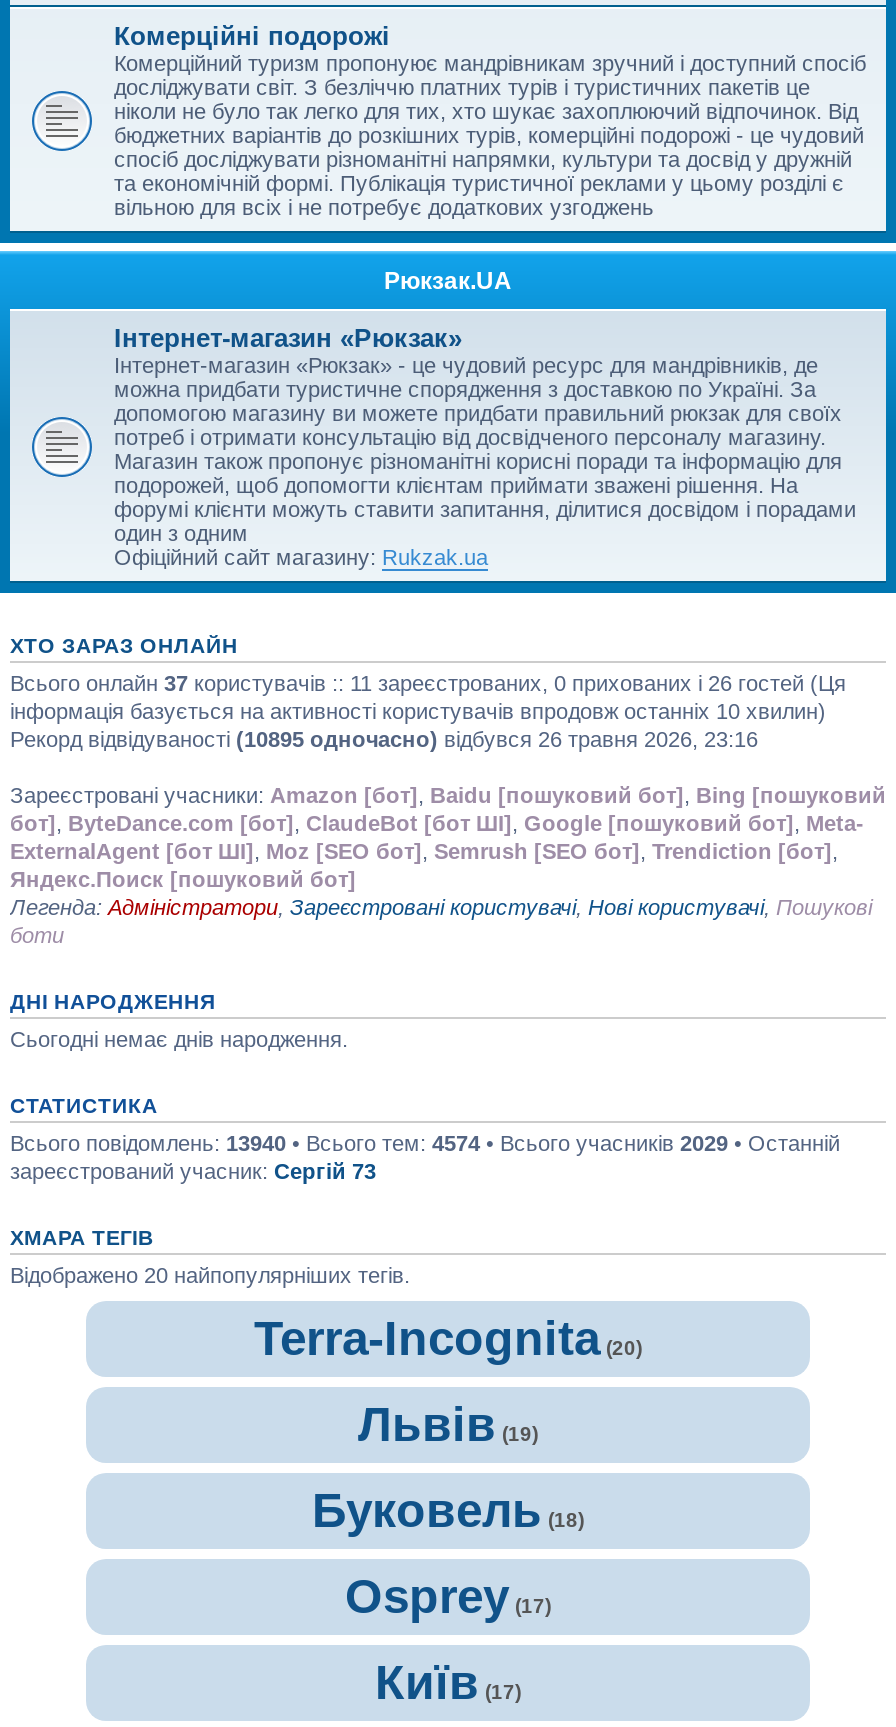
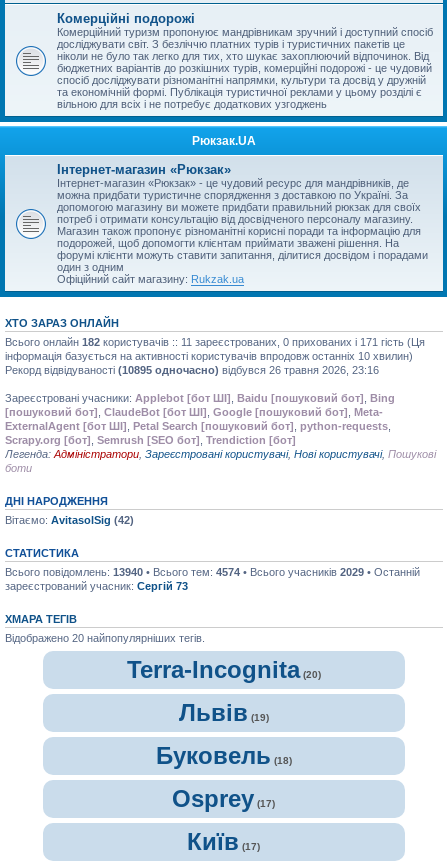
- Всього онлайн 37 користувачів :: 11 зареєстрованих, 0 прихованих і 26 гостей (Ця
+ Всього онлайн 182 користувачів :: 11 зареєстрованих, 0 прихованих і 171 гість (Ця

- Зареєстровані учасники: Amazon [бот], Baidu [пошуковий бот], Bing [пошуковий
- бот], ByteDance.com [бот], ClaudeBot [бот ШІ], Google [пошуковий бот], Meta-
- ExternalAgent [бот ШІ], Moz [SEO бот], Semrush [SEO бот], Trendiction [бот],
- Яндекс.Поиск [пошуковий бот]
+ Зареєстровані учасники: Applebot [бот ШІ], Baidu [пошуковий бот], Bing
+ [пошуковий бот], ClaudeBot [бот ШІ], Google [пошуковий бот], Meta-
+ ExternalAgent [бот ШІ], Petal Search [пошуковий бот], python-requests,
+ Scrapy.org [бот], Semrush [SEO бот], Trendiction [бот]

- Сьогодні немає днів народження.
+ Вітаємо: AvitasolSig (42)
